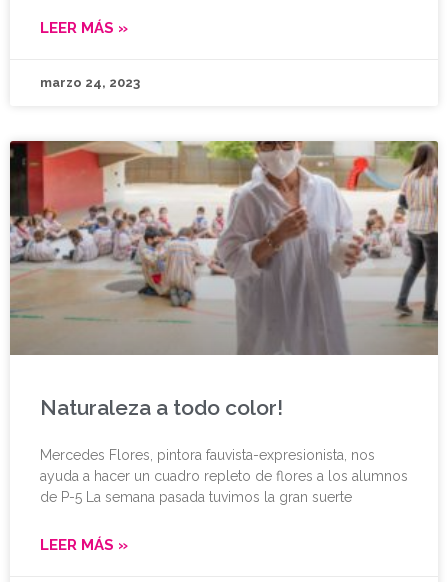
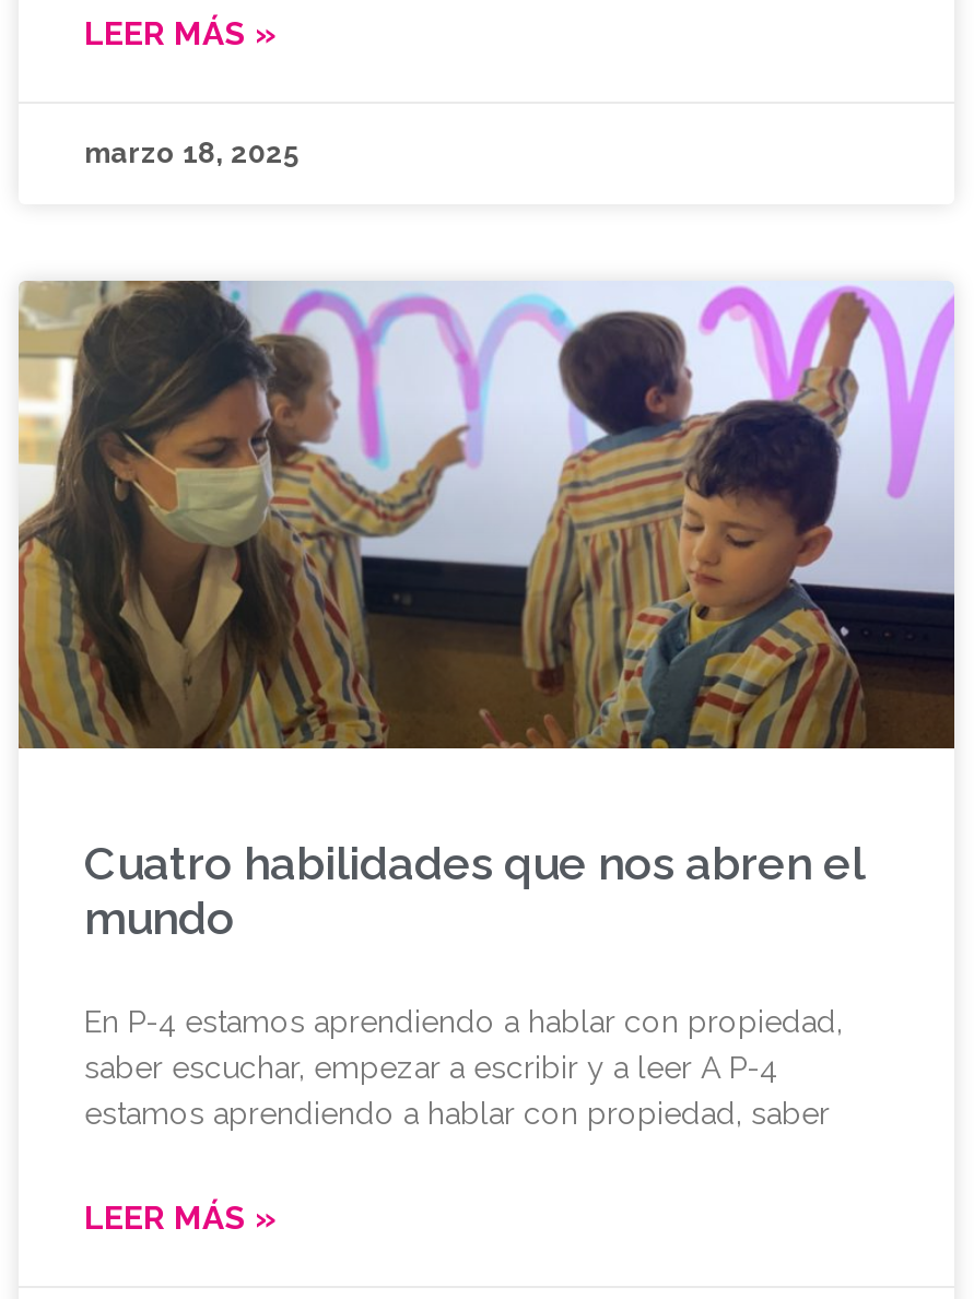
- marzo 24, 2023
+ marzo 18, 2025

- [image]
- Naturaleza a todo color!
+ [image]
+ Cuatro habilidades que nos abren el
+ mundo

- Mercedes Flores, pintora fauvista-expresionista, nos
- ayuda a hacer un cuadro repleto de flores a los alumnos
- de P-5 La semana pasada tuvimos la gran suerte
+ En P-4 estamos aprendiendo a hablar con propiedad,
+ saber escuchar, empezar a escribir y a leer A P-4
+ estamos aprendiendo a hablar con propiedad, saber
